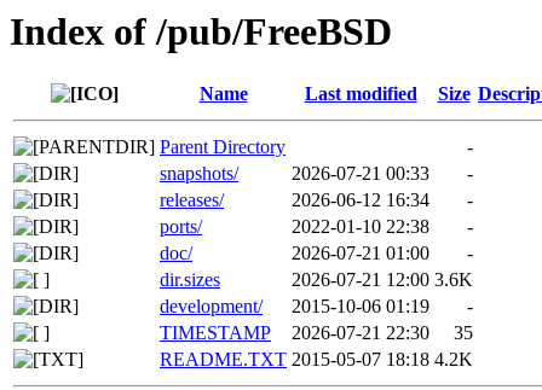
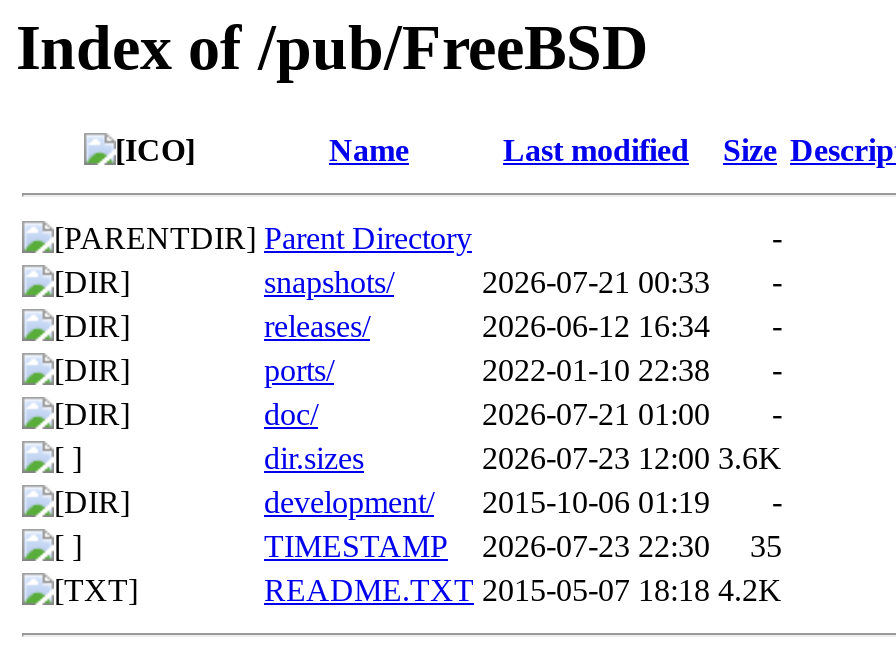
- 2026-07-21 12:00 3.6K
+ 2026-07-23 12:00 3.6K

- TIMESTAMP 2026-07-21 22:30 35
+ TIMESTAMP 2026-07-23 22:30 35
